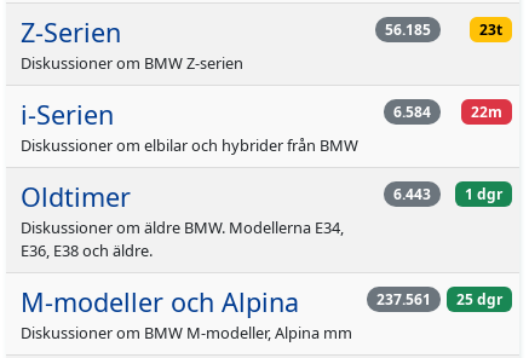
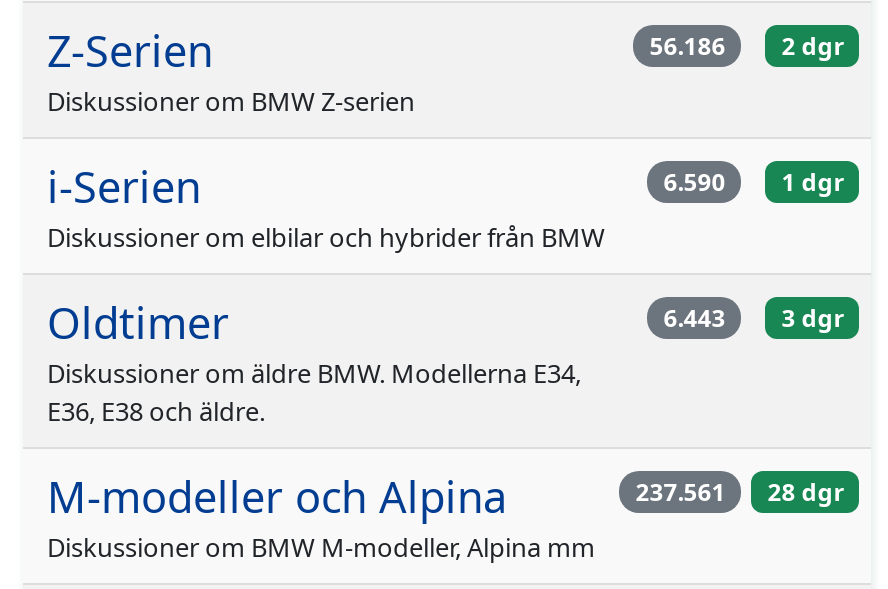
- 56.185
- 23t
+ 56.186
+ 2 dgr

- 6.584
- 22m
+ 6.590
+ 1 dgr

- 6.443 1 dgr
+ 6.443 3 dgr

- 237.561 25 dgr
+ 237.561 28 dgr
